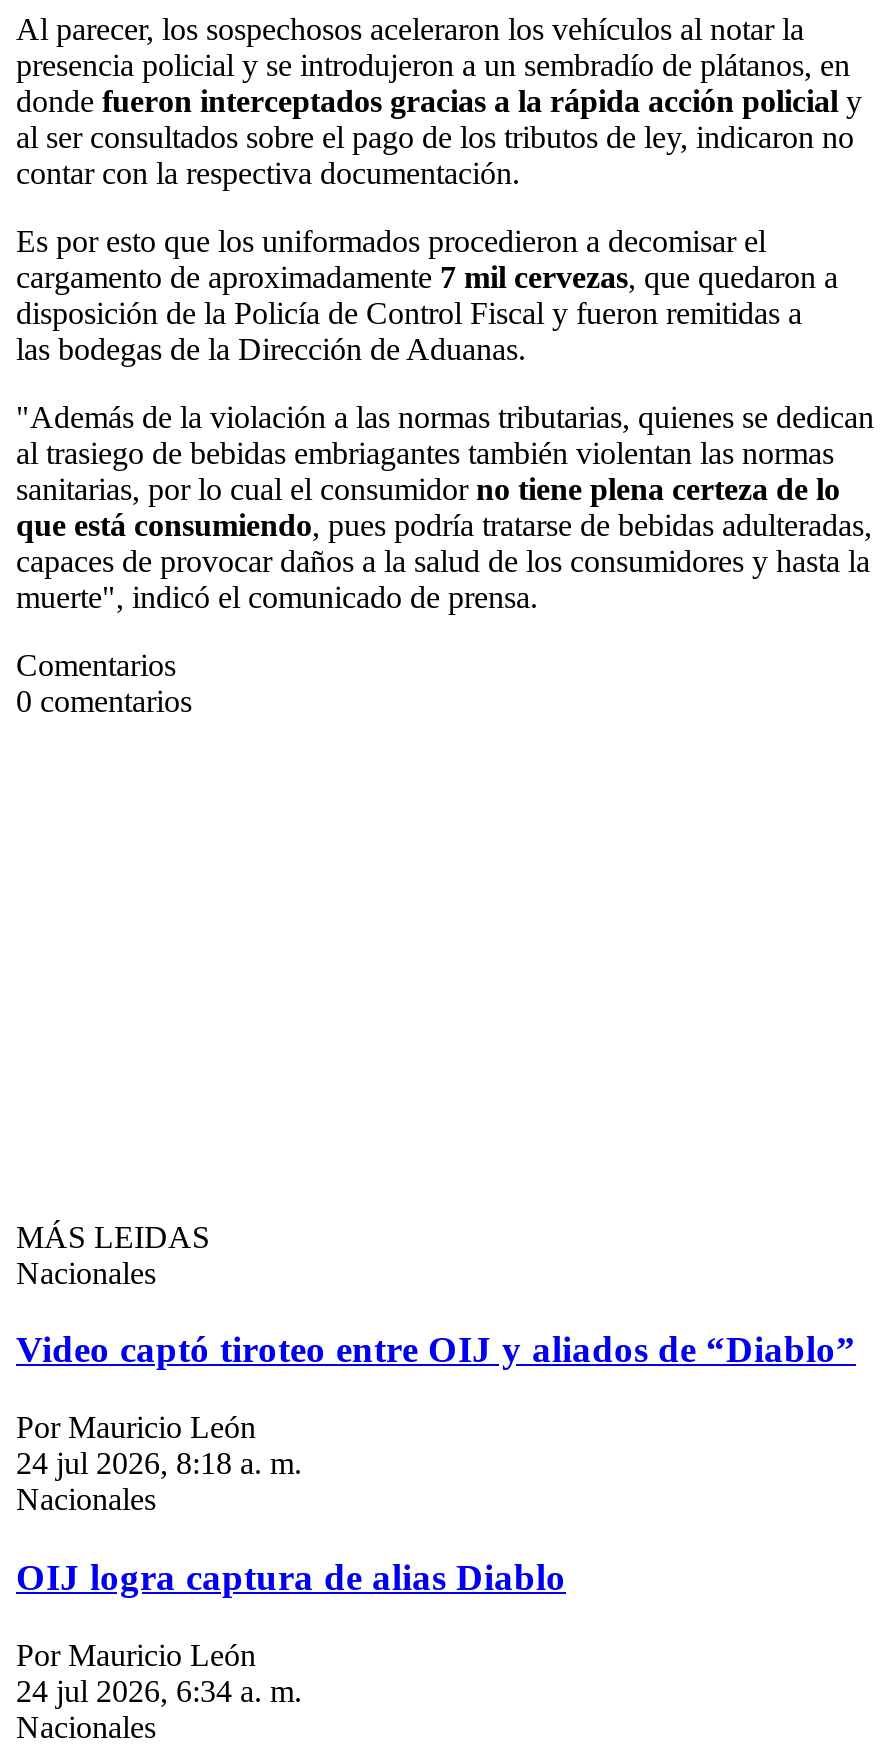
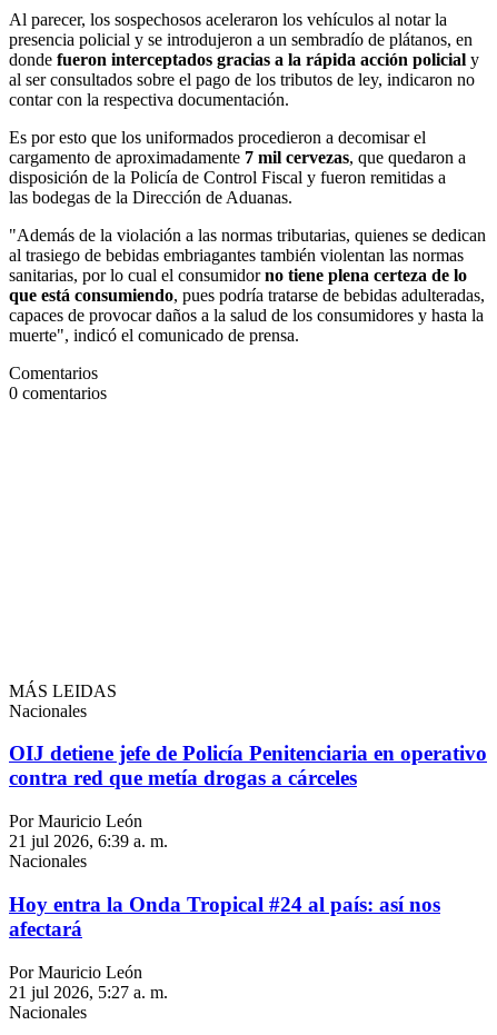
- Video captó tiroteo entre OIJ y aliados de “Diablo”
+ OIJ detiene jefe de Policía Penitenciaria en operativo
+ contra red que metía drogas a cárceles

- 24 jul 2026, 8:18 a. m.
+ 21 jul 2026, 6:39 a. m.

- OIJ logra captura de alias Diablo
+ Hoy entra la Onda Tropical #24 al país: así nos
+ afectará

- 24 jul 2026, 6:34 a. m.
+ 21 jul 2026, 5:27 a. m.
